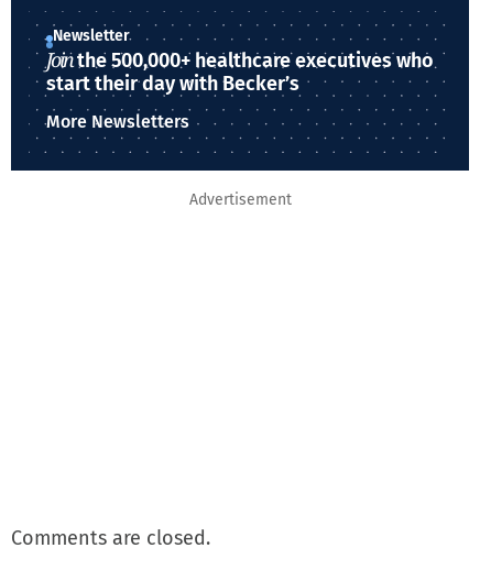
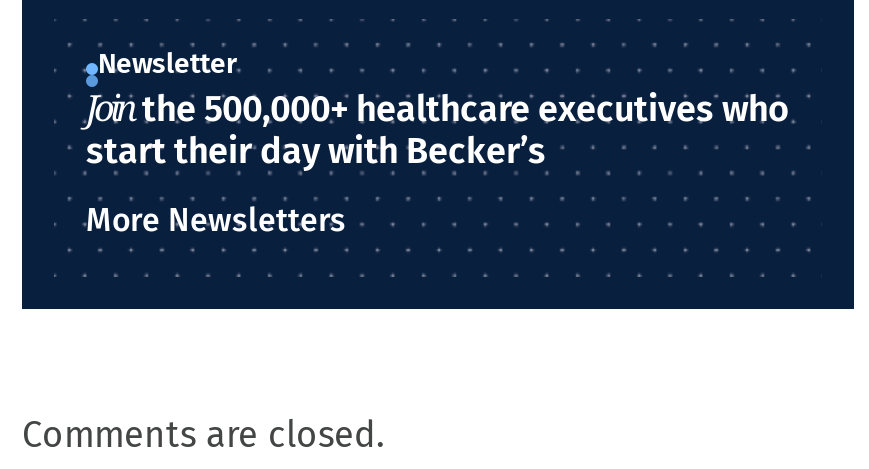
- Advertisement
